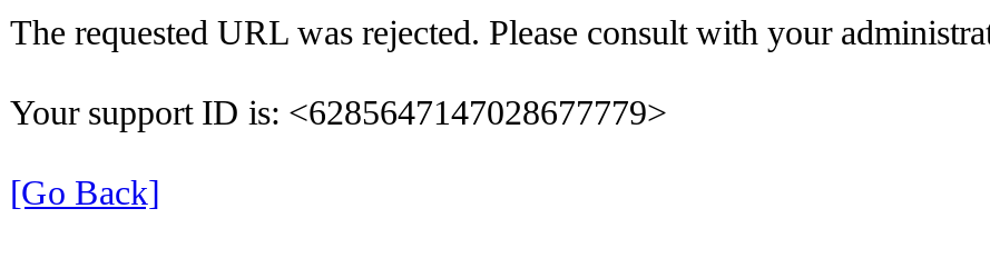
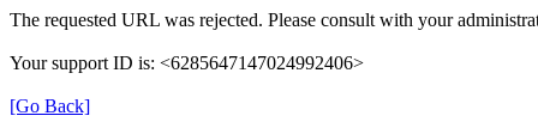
- Your support ID is: <6285647147028677779>
+ Your support ID is: <6285647147024992406>
